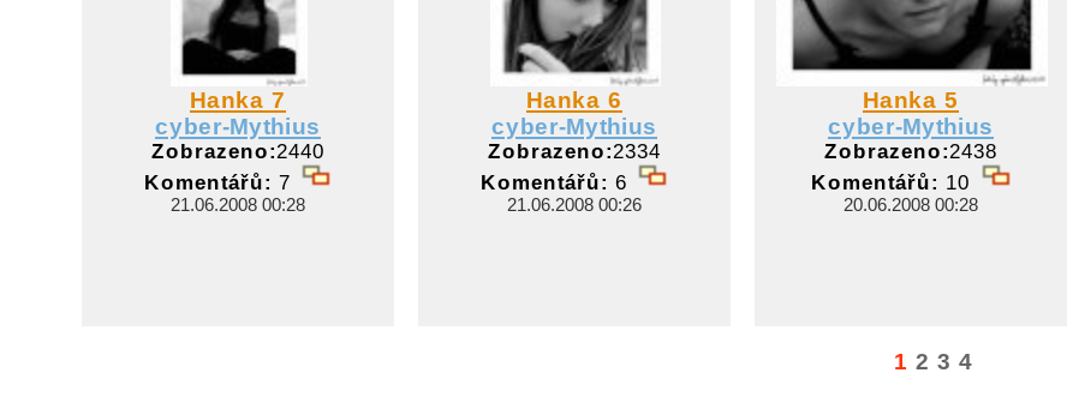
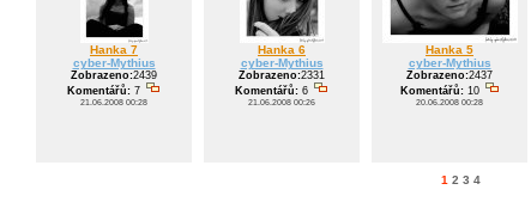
- Zobrazeno:2440
+ Zobrazeno:2439

- Zobrazeno:2334
+ Zobrazeno:2331

- Zobrazeno:2438
+ Zobrazeno:2437
